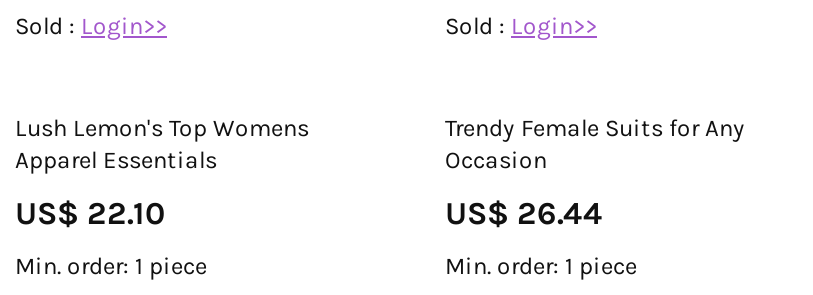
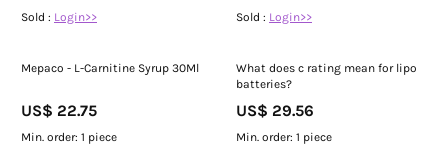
- Lush Lemon's Top Womens
- Apparel Essentials
+ Mepaco - L-Carnitine Syrup 30Ml

- Trendy Female Suits for Any
- Occasion
+ What does c rating mean for lipo
+ batteries?

- US$ 22.10
+ US$ 22.75

- US$ 26.44
+ US$ 29.56
